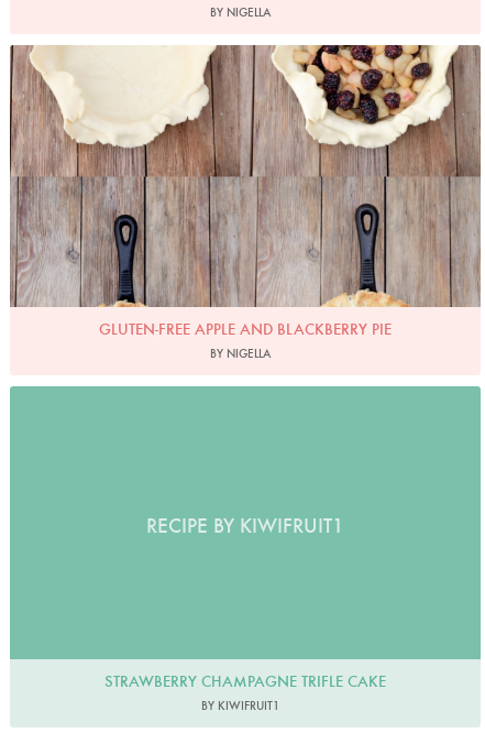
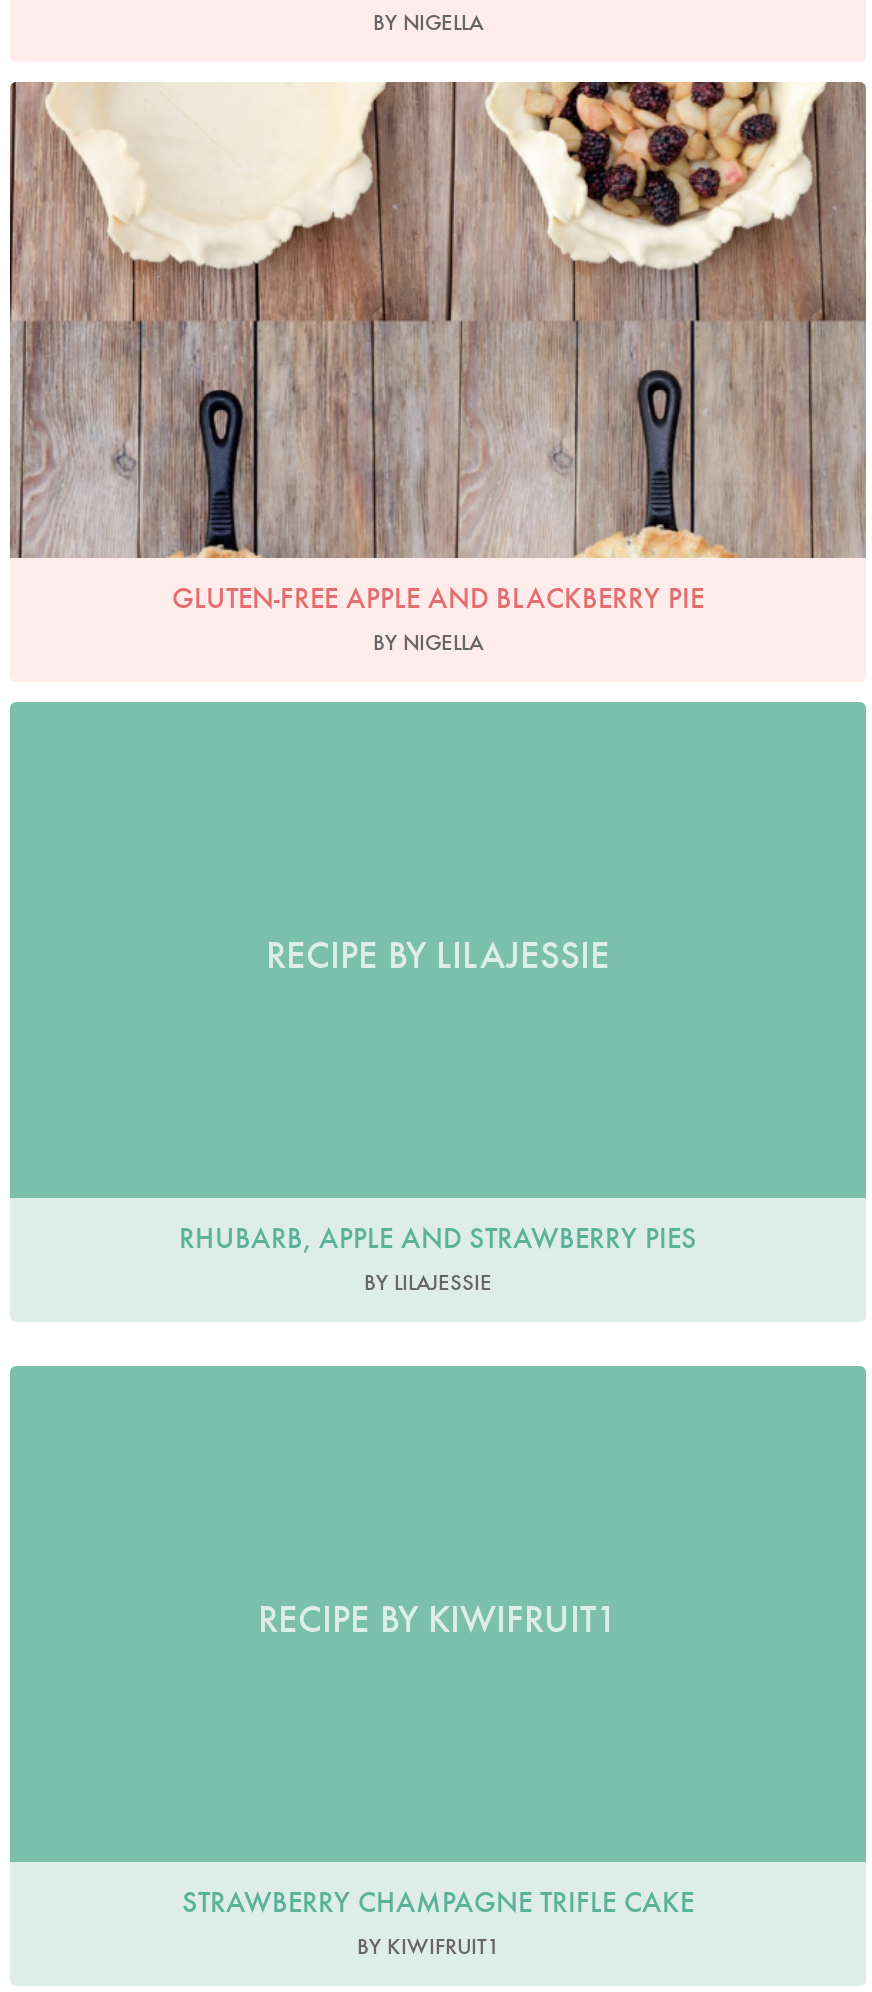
+ RHUBARB, APPLE AND STRAWBERRY PIES
+ BY LILAJESSIE

+ RECIPE BY LILAJESSIE
